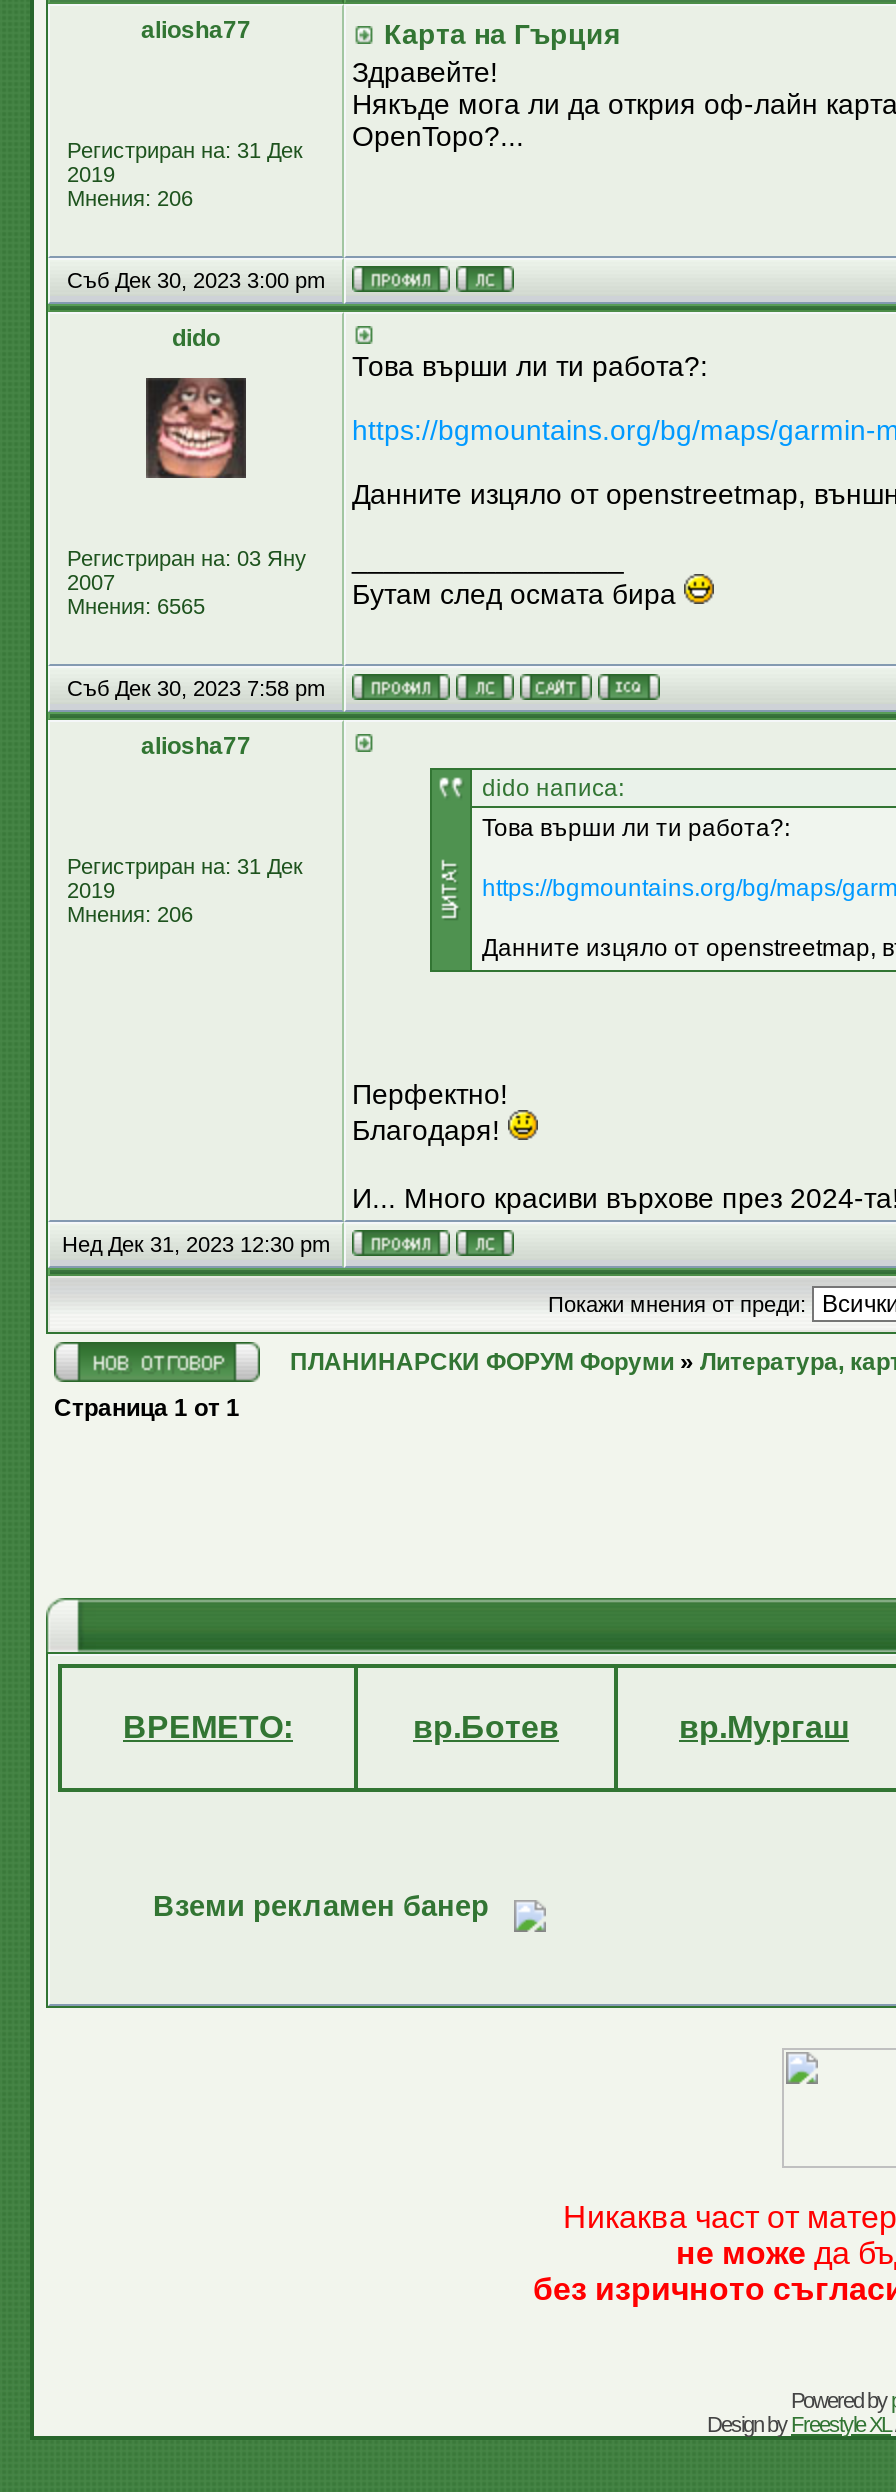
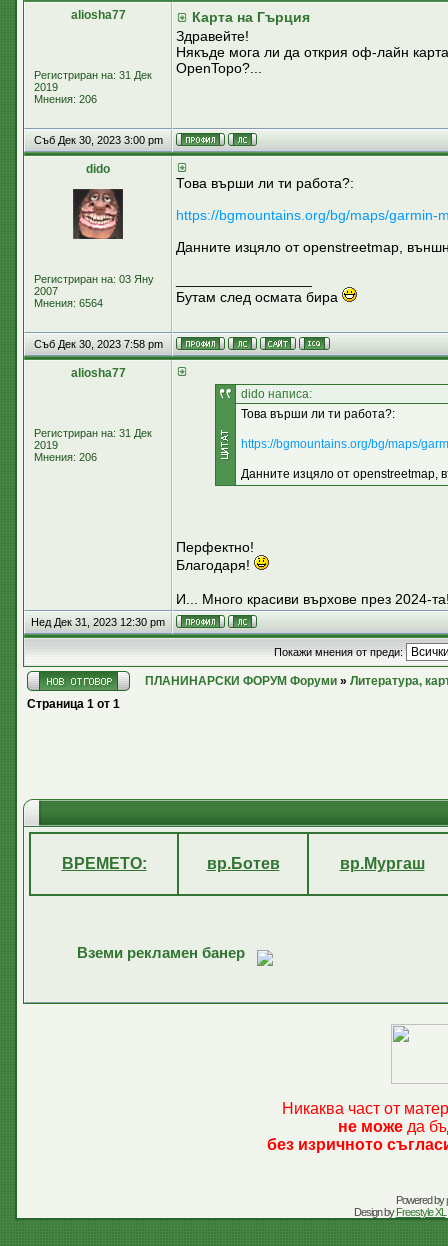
- Мнения: 6565
+ Мнения: 6564
